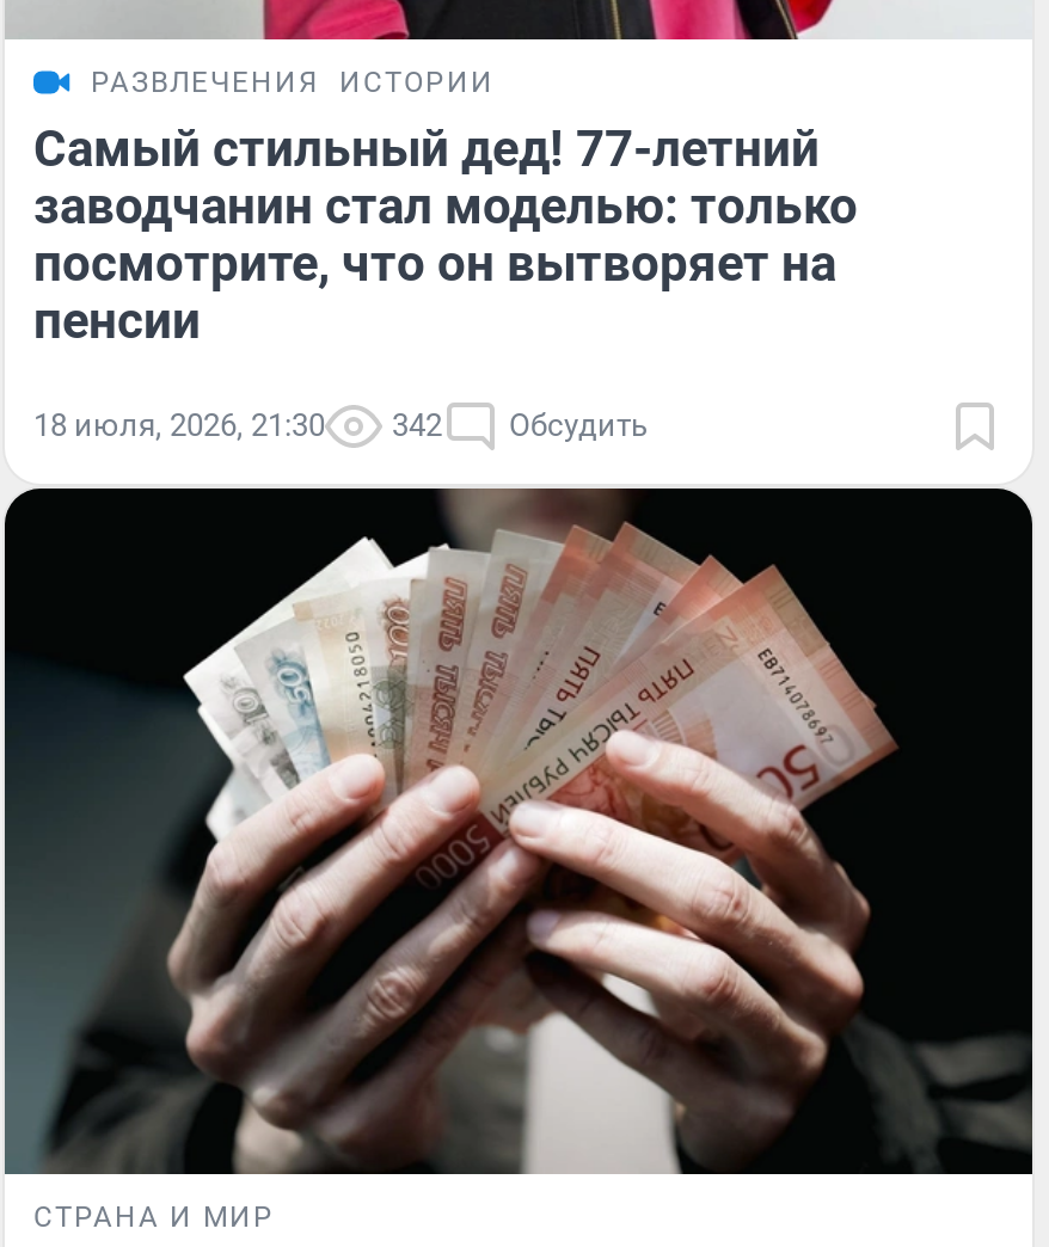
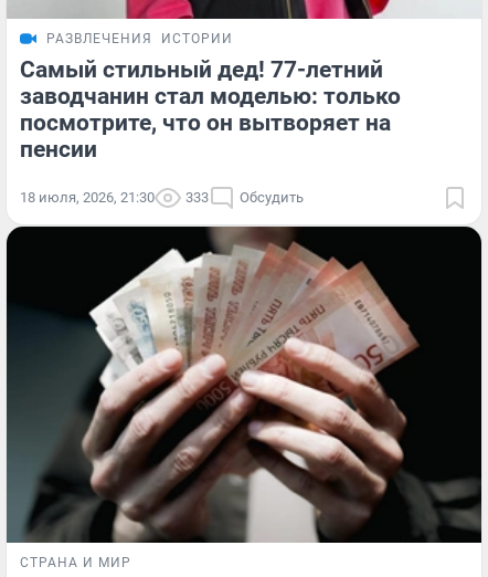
- 18 июля, 2026, 21:30 342 Обсудить
+ 18 июля, 2026, 21:30 333 Обсудить
